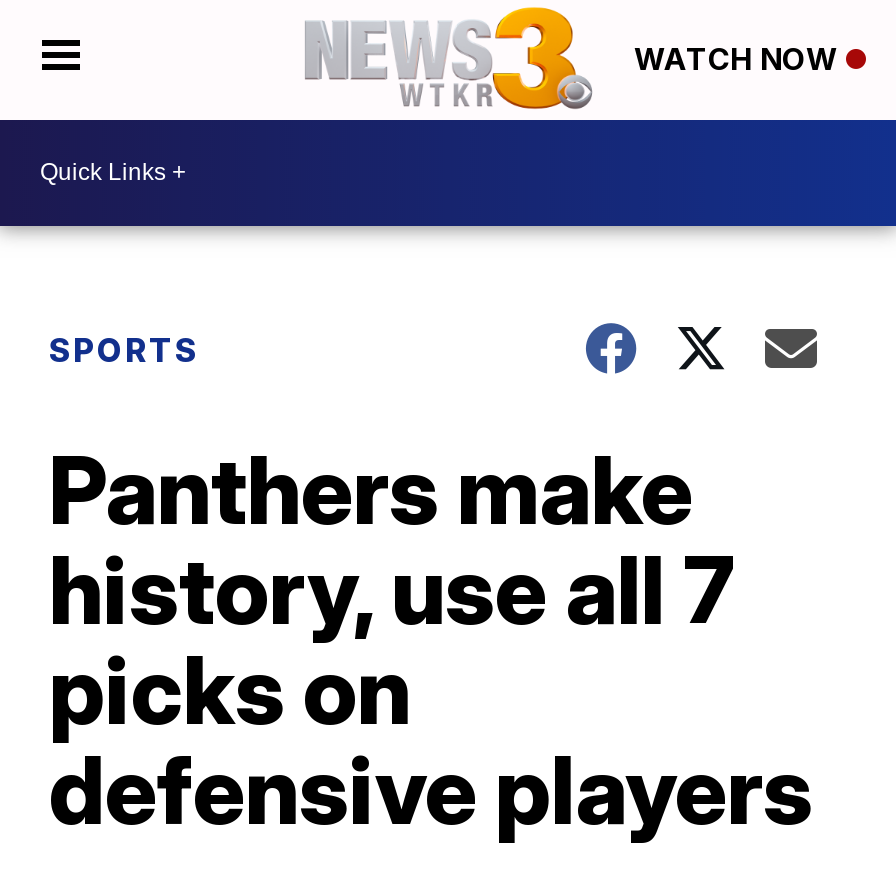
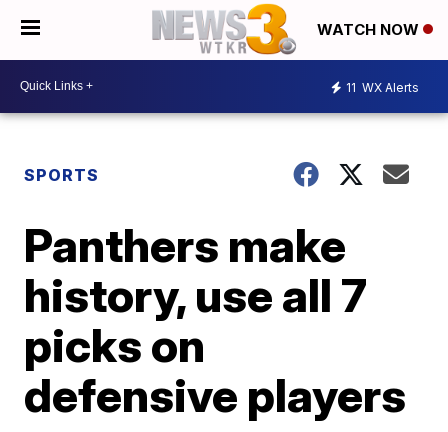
+ 11 WX Alerts
